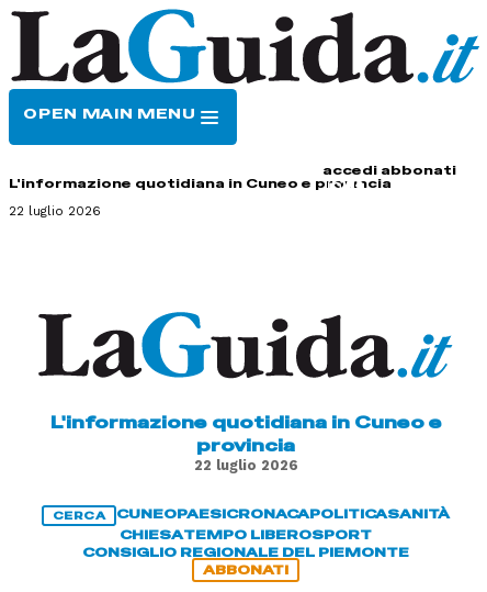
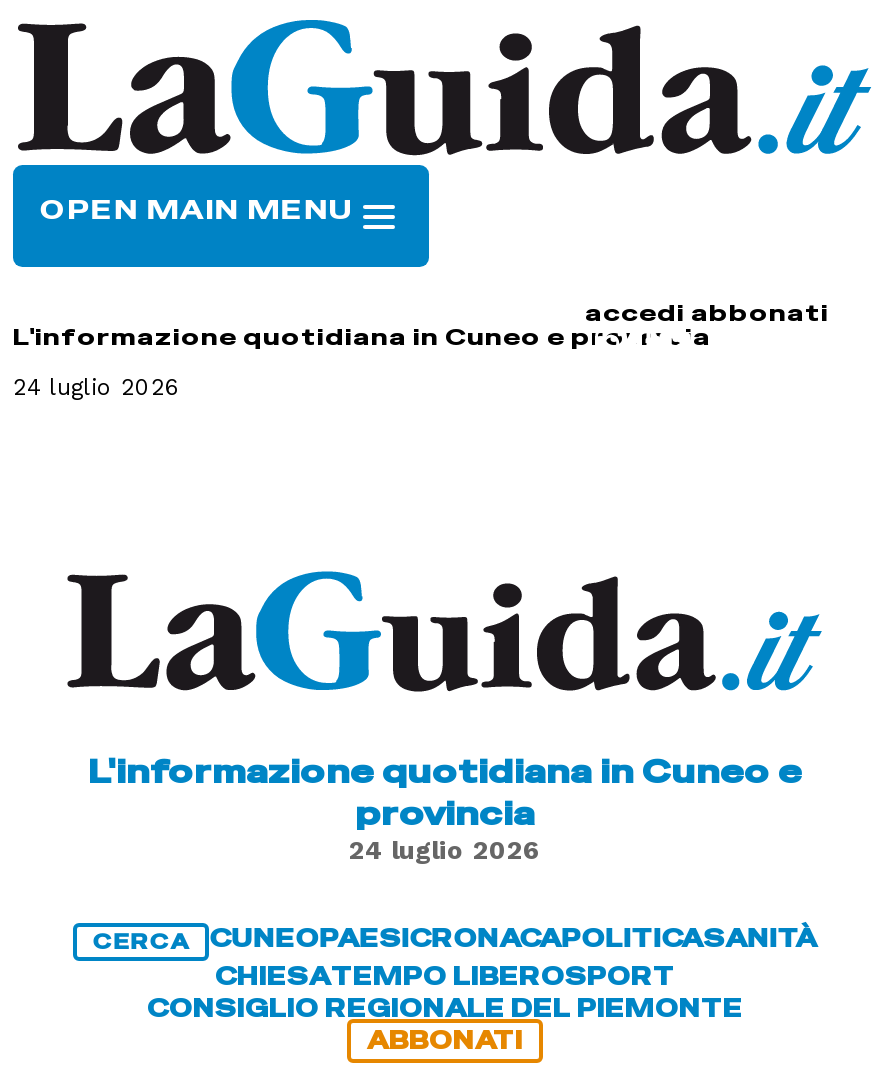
- 22 luglio 2026
+ 24 luglio 2026

- 22 luglio 2026
+ 24 luglio 2026
